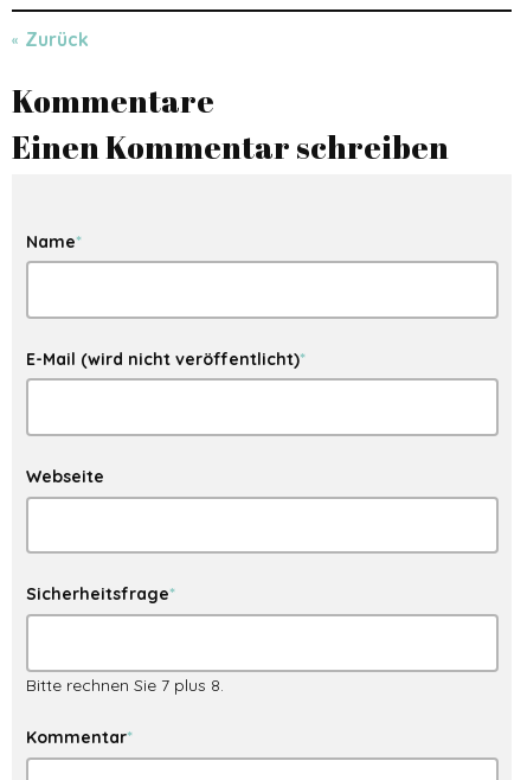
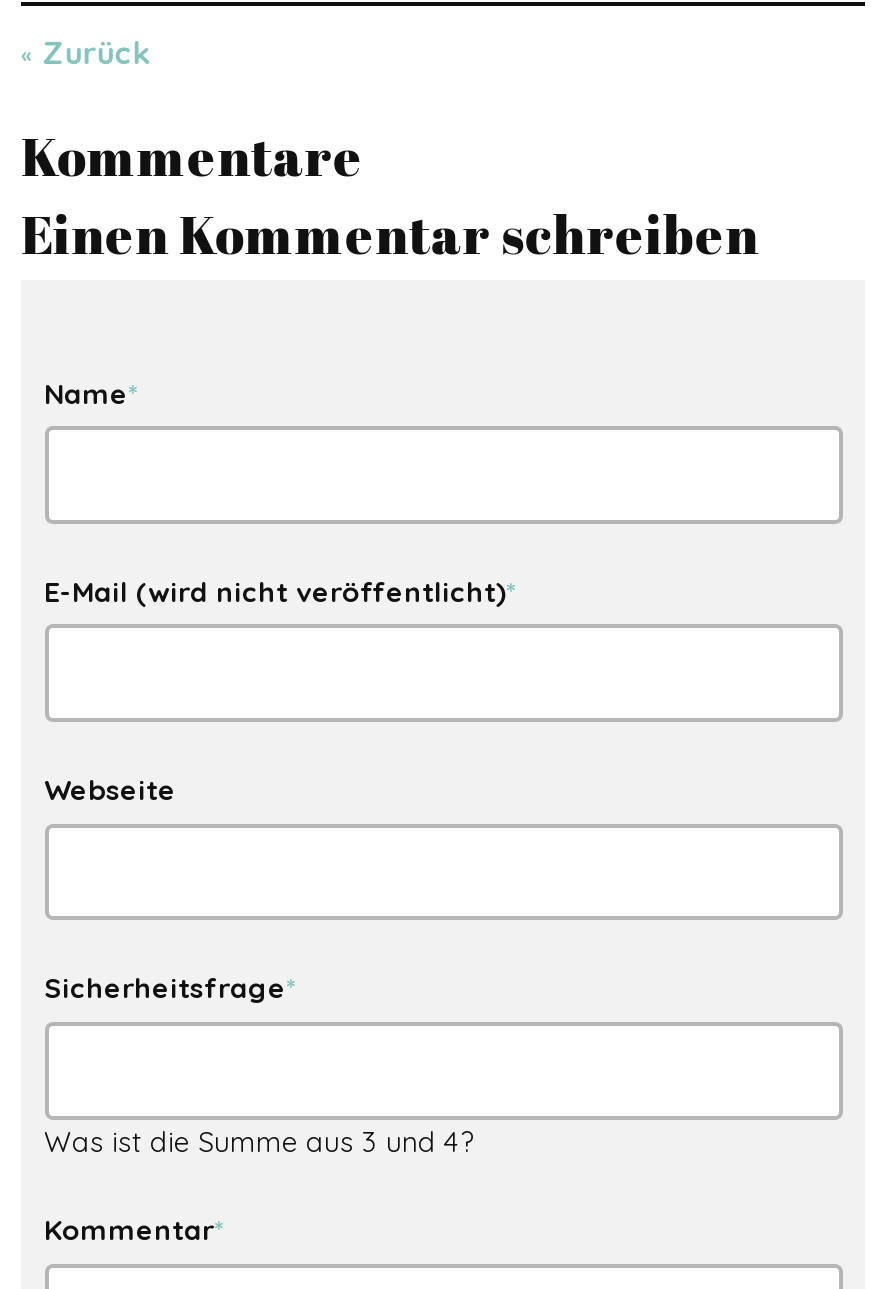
- Bitte rechnen Sie 7 plus 8.
+ Was ist die Summe aus 3 und 4?
